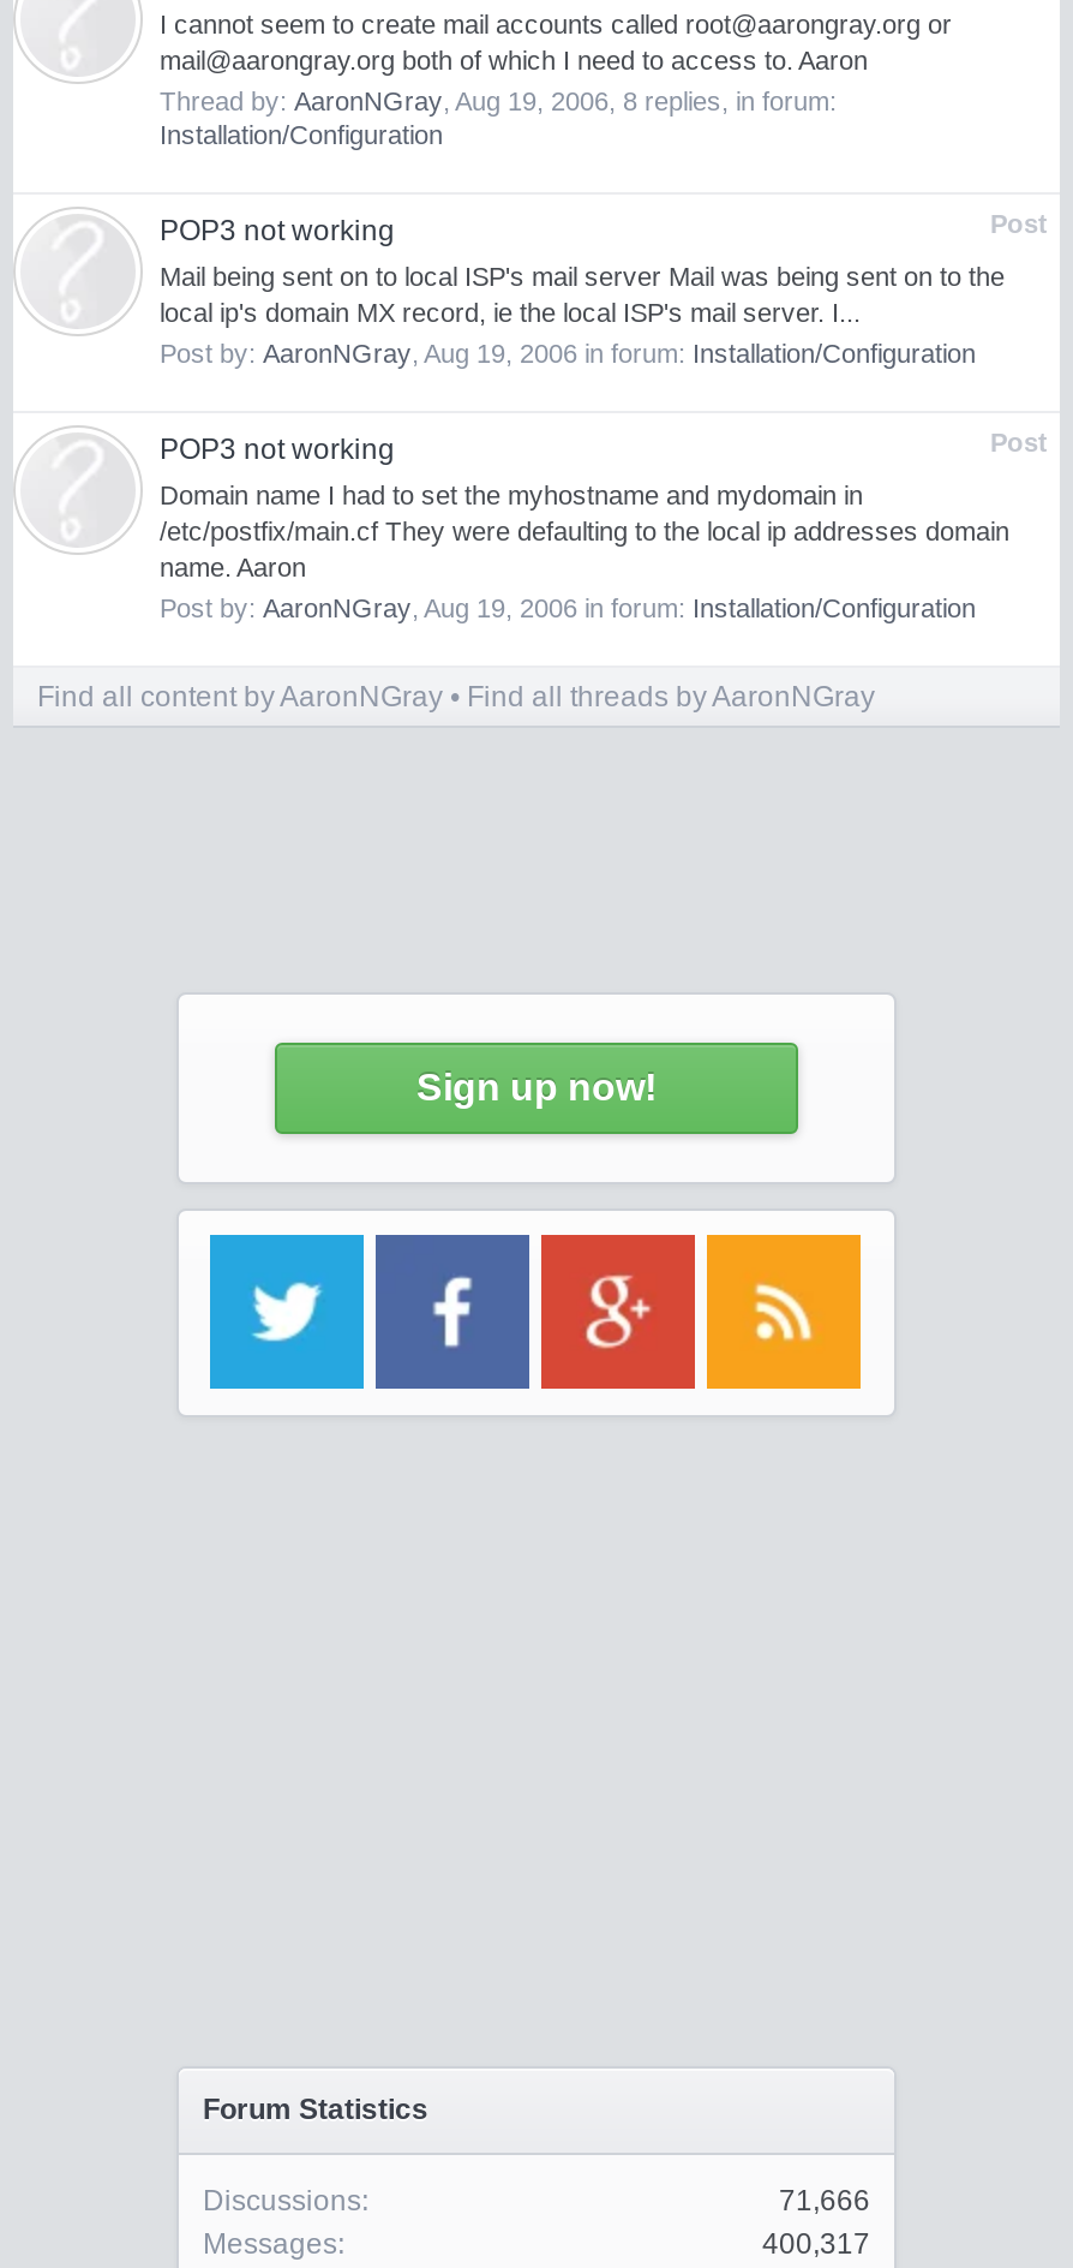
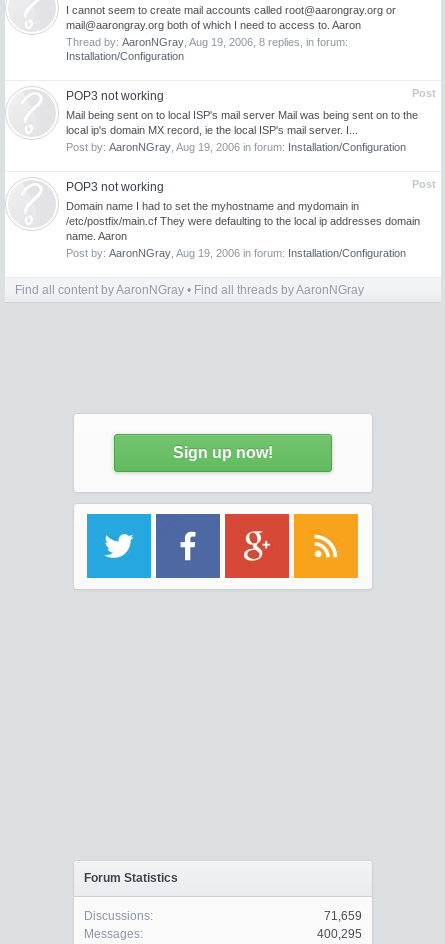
- 71,666
+ 71,659

- 400,317
+ 400,295
